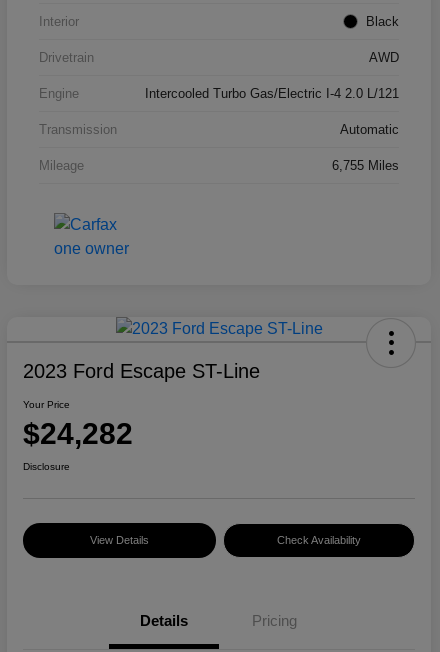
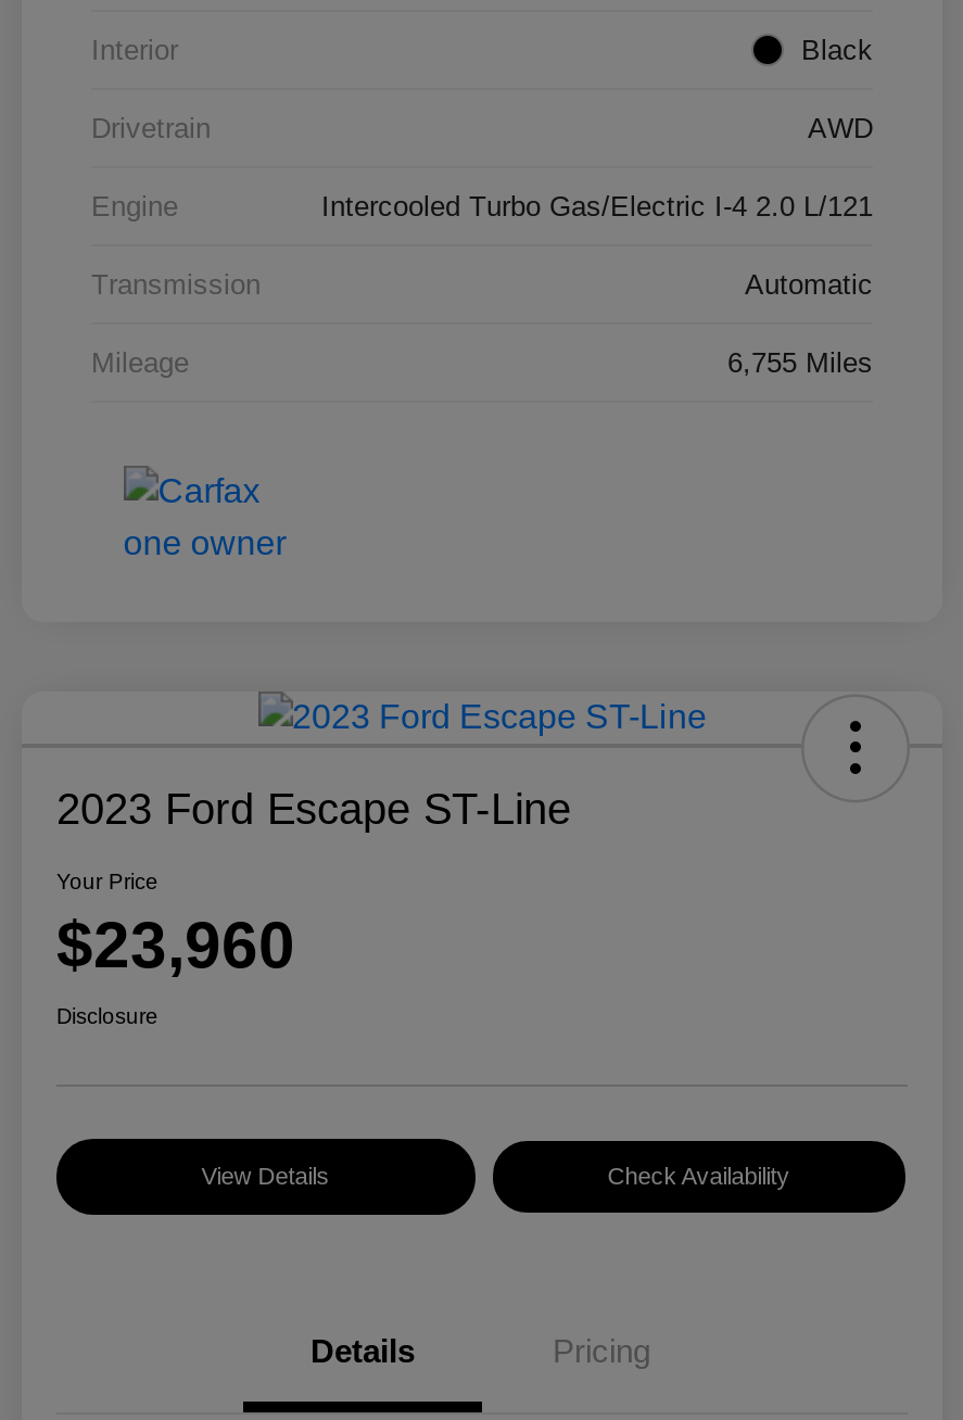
- $24,282
+ $23,960
